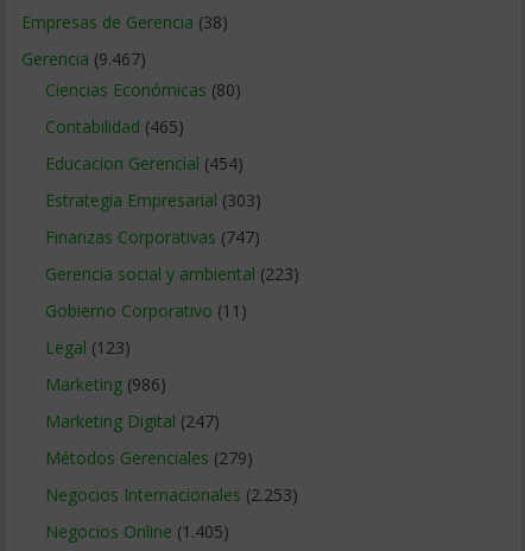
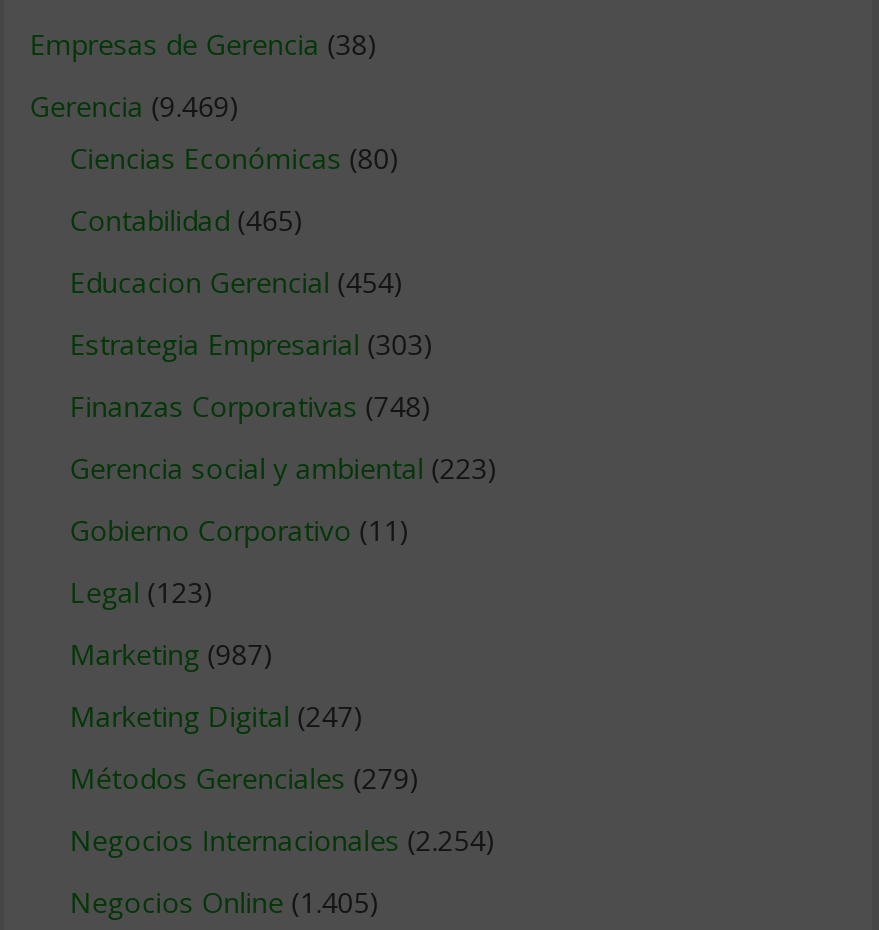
- Gerencia (9.467)
+ Gerencia (9.469)

- Finanzas Corporativas (747)
+ Finanzas Corporativas (748)

- Marketing (986)
+ Marketing (987)

- Negocios Internacionales (2.253)
+ Negocios Internacionales (2.254)
